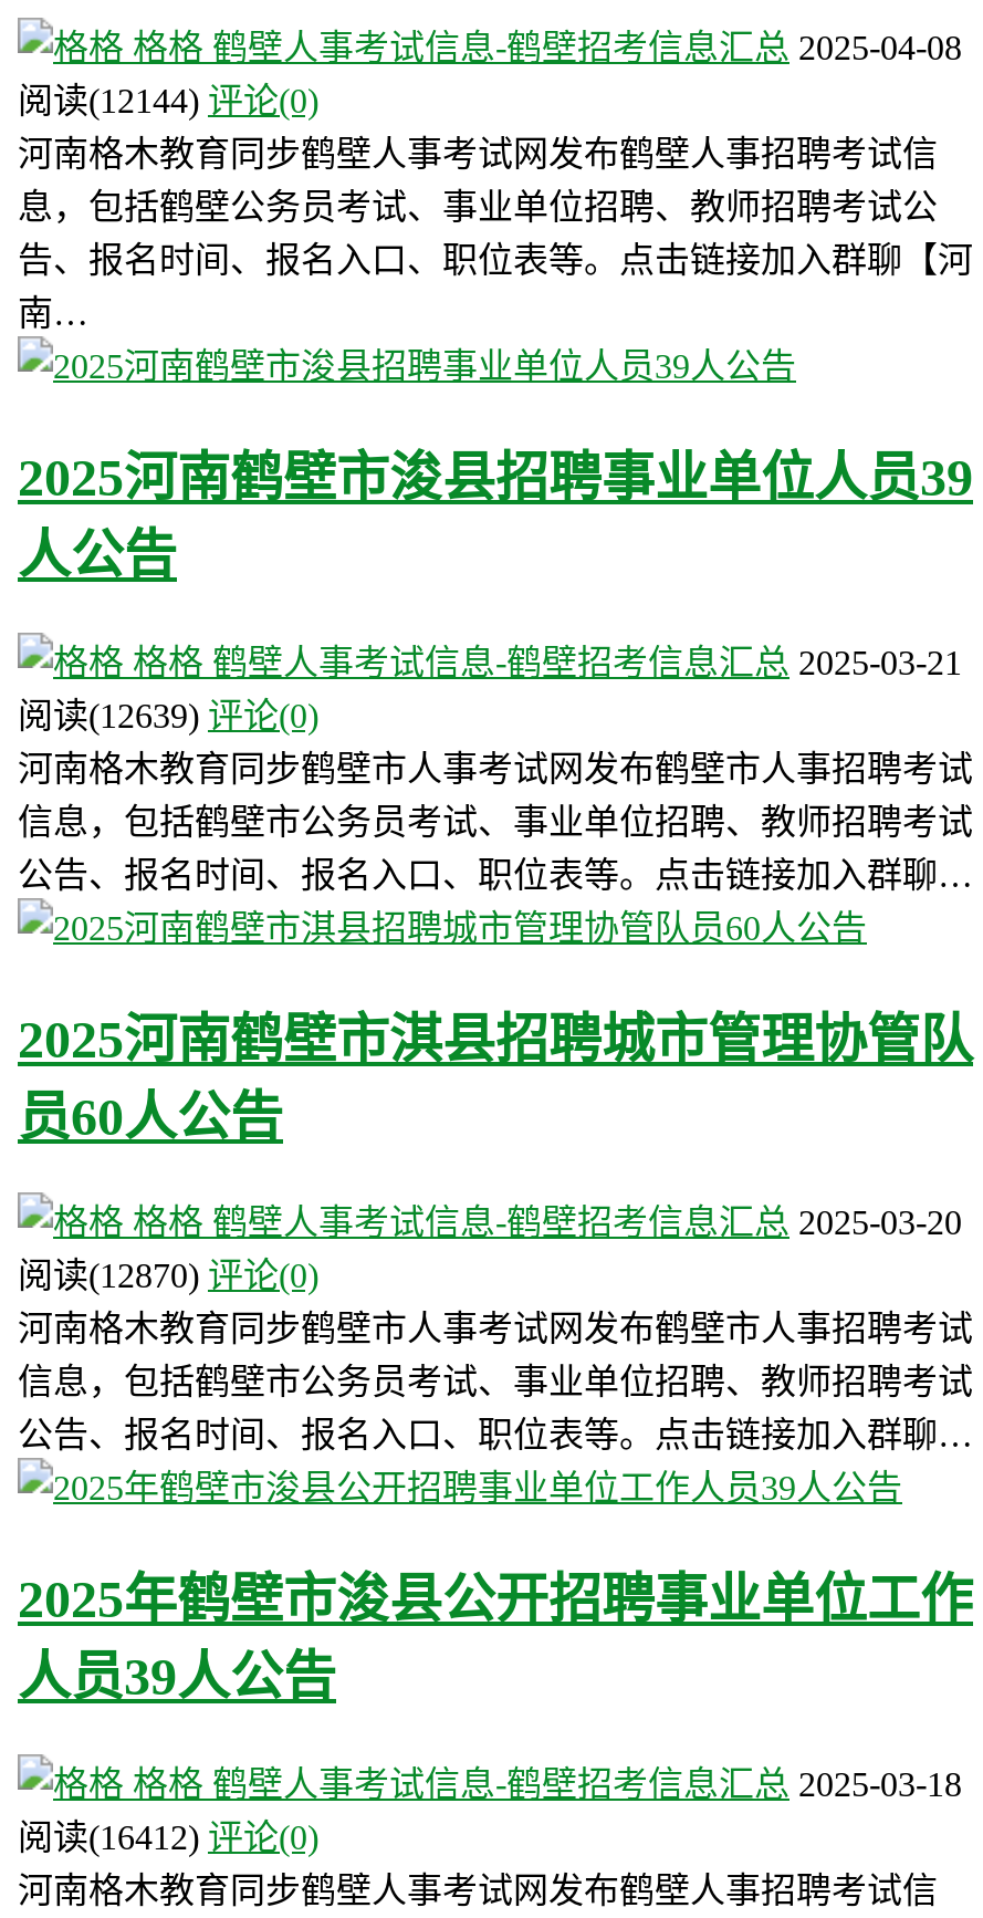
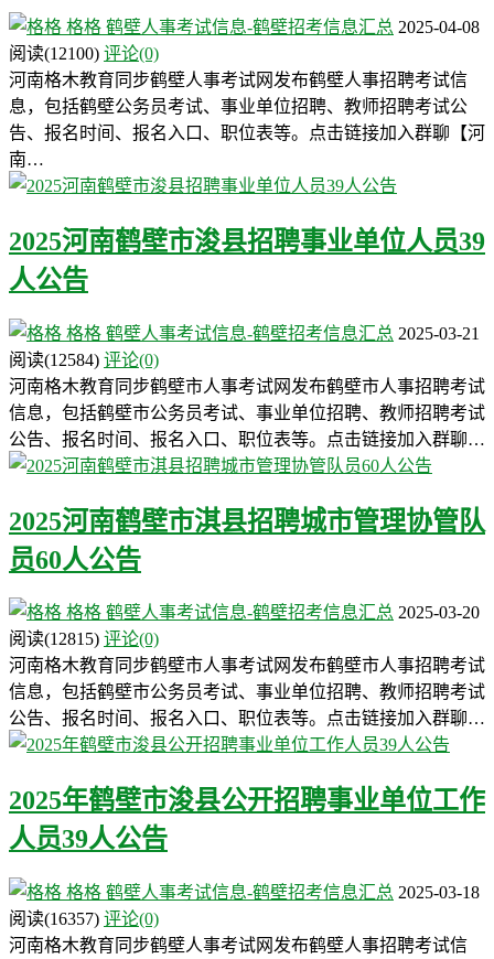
- 阅读(12144) 评论(0)
+ 阅读(12100) 评论(0)

- 阅读(12639) 评论(0)
+ 阅读(12584) 评论(0)

- 阅读(12870) 评论(0)
+ 阅读(12815) 评论(0)

- 阅读(16412) 评论(0)
+ 阅读(16357) 评论(0)
